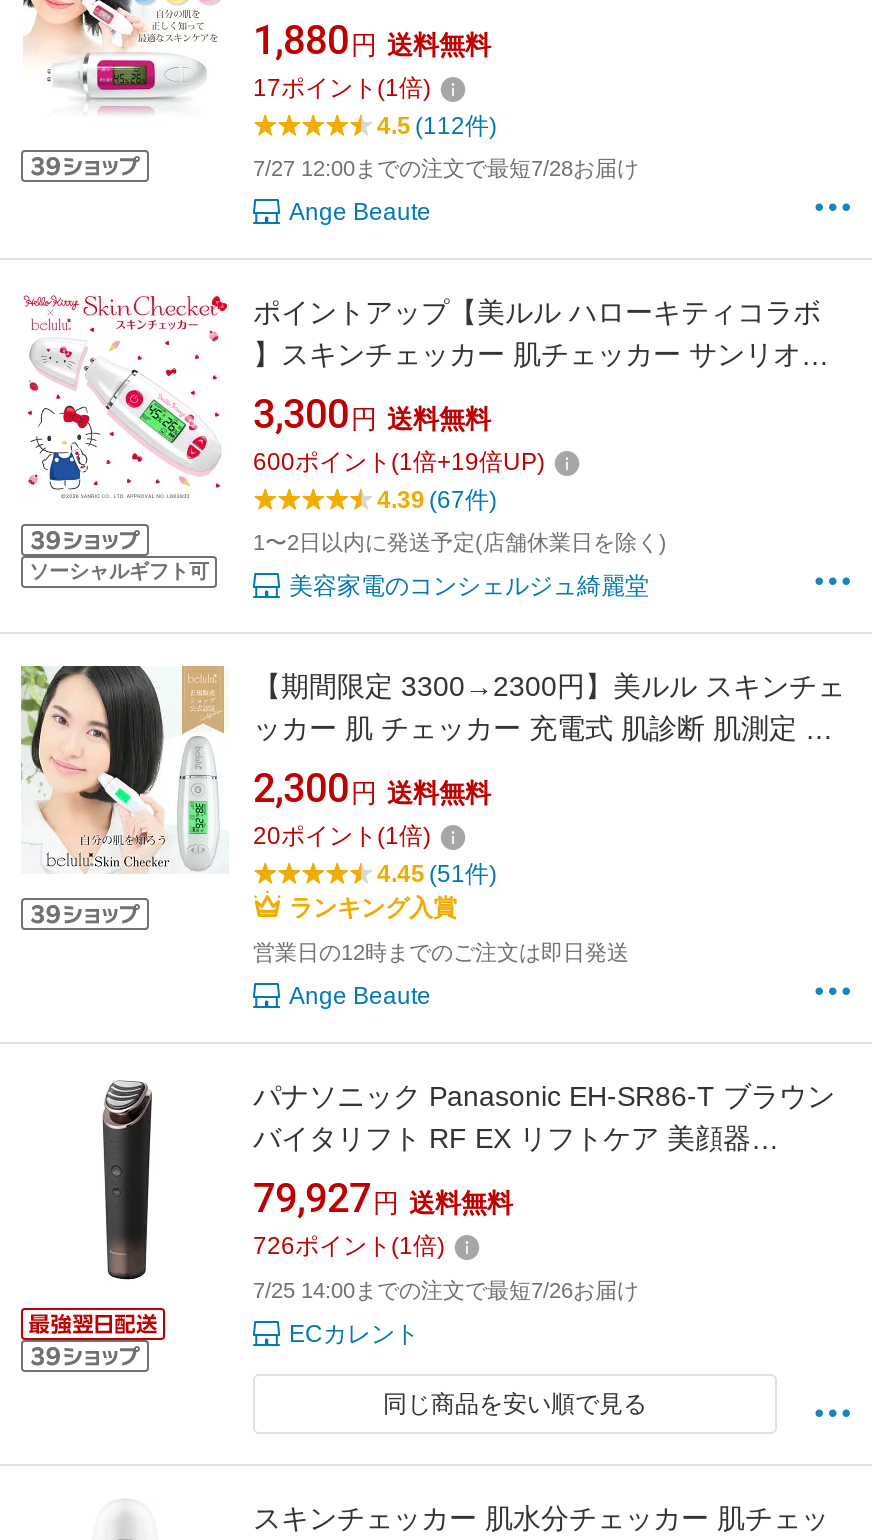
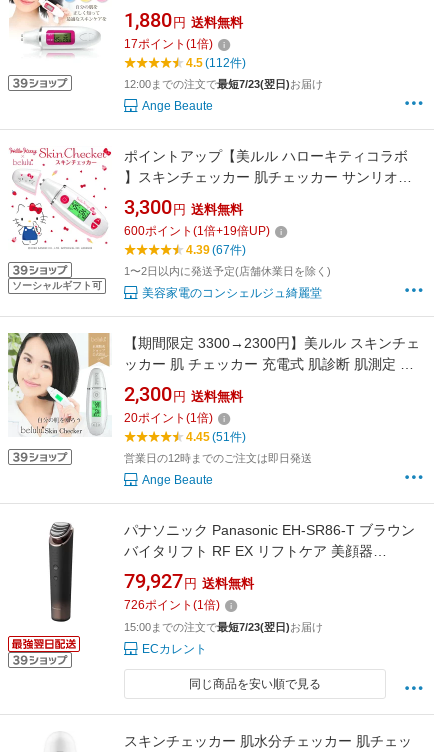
- 7/27 12:00までの注文で最短7/28お届け
+ 12:00までの注文で最短7/23(翌日)お届け

- ランキング入賞

- 7/25 14:00までの注文で最短7/26お届け
+ 15:00までの注文で最短7/23(翌日)お届け
